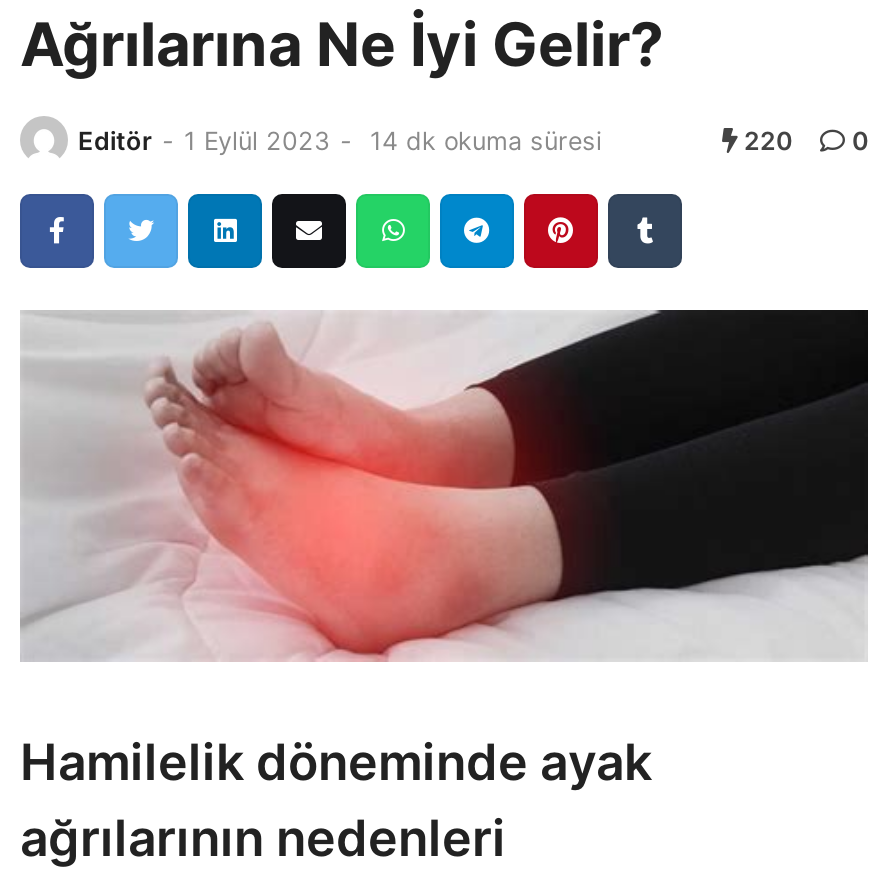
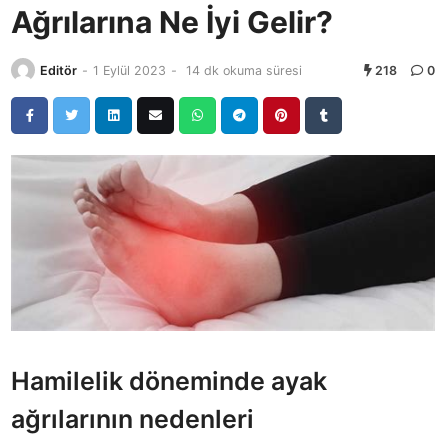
- 220 0
+ 218 0
